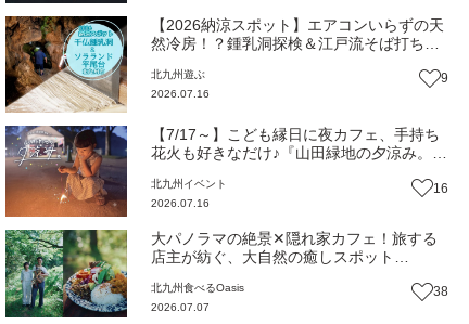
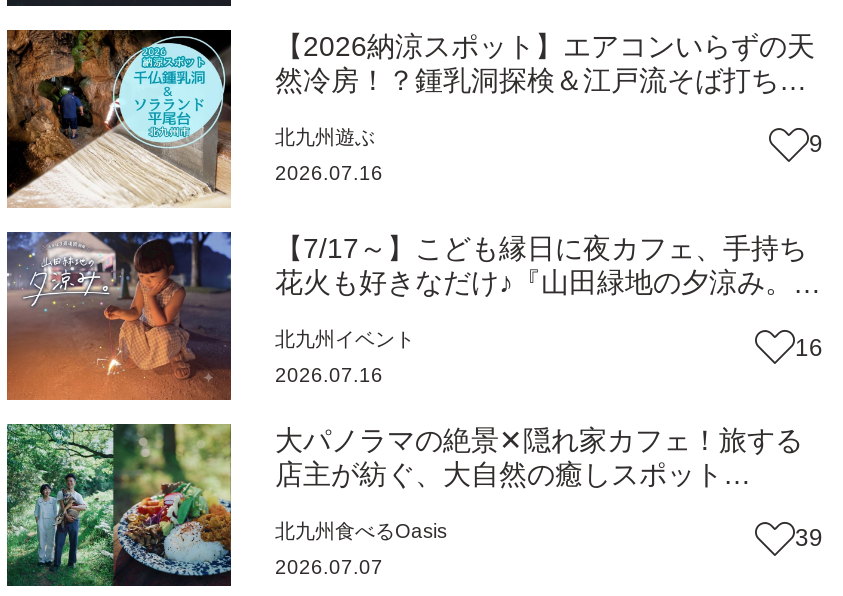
- 38
+ 39
